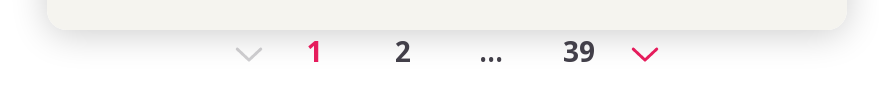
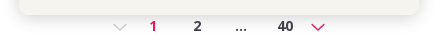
- 39
+ 40
